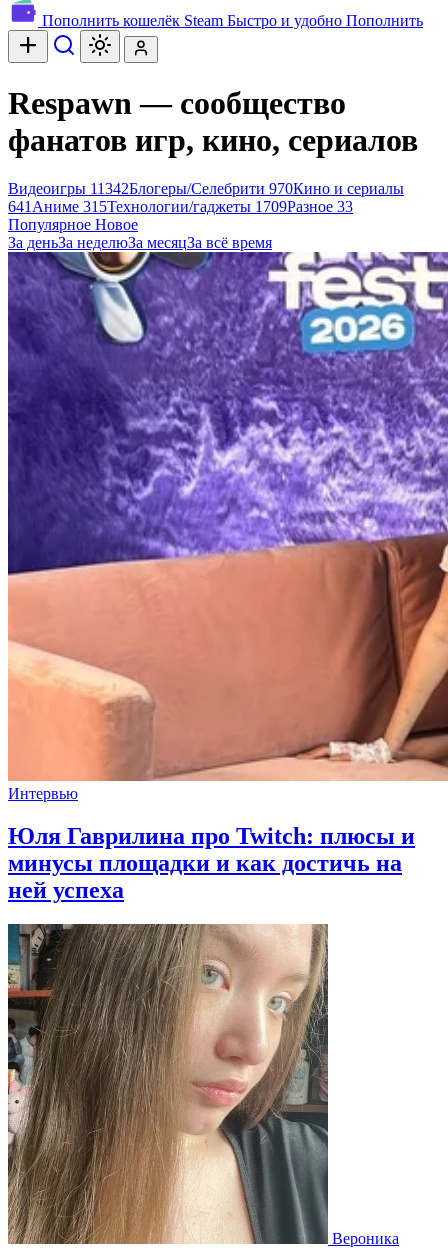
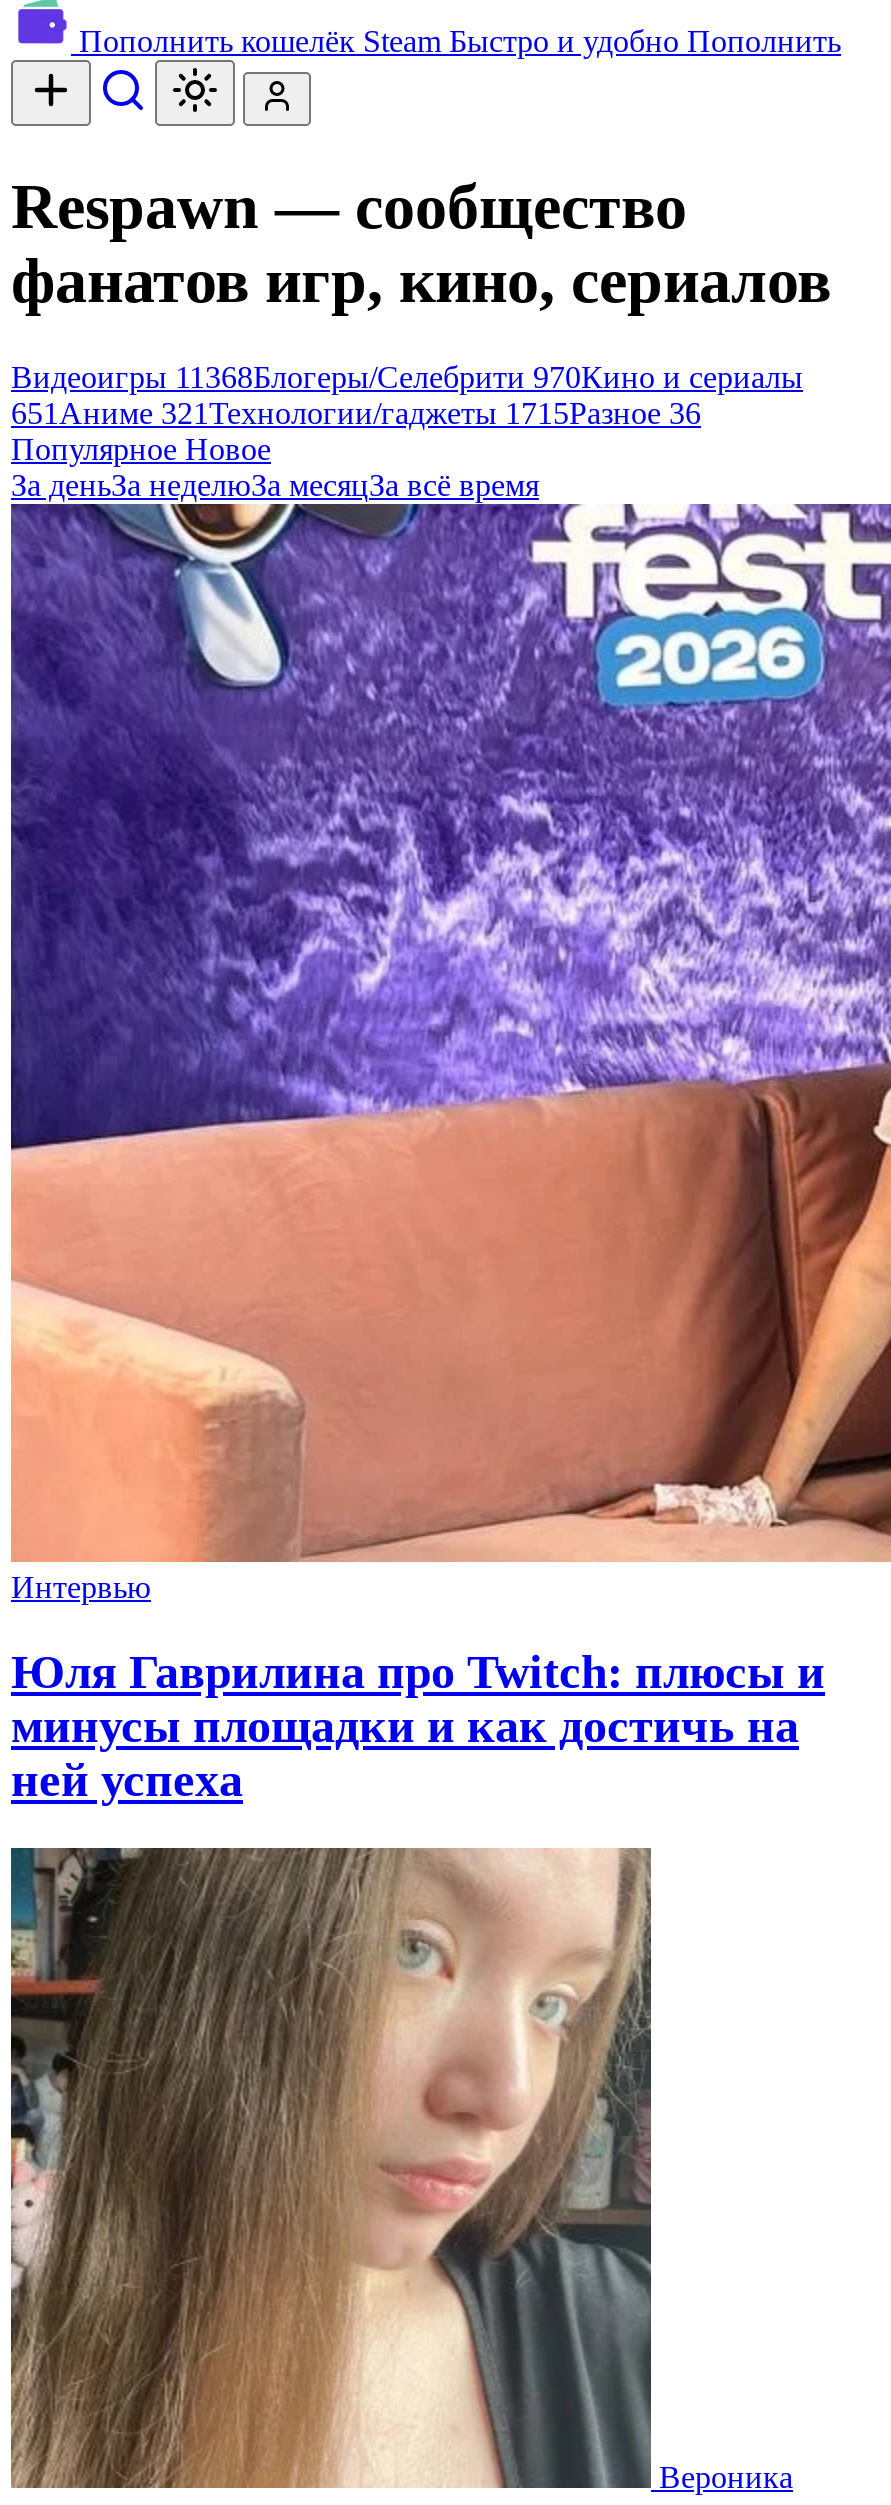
- Видеоигры 11342Блогеры/Селебрити 970Кино и сериалы
+ Видеоигры 11368Блогеры/Селебрити 970Кино и сериалы

- 641 Аниме 315 Технологии/гаджеты 1709Разное 33
+ 651 Аниме 321 Технологии/гаджеты 1715Разное 36
